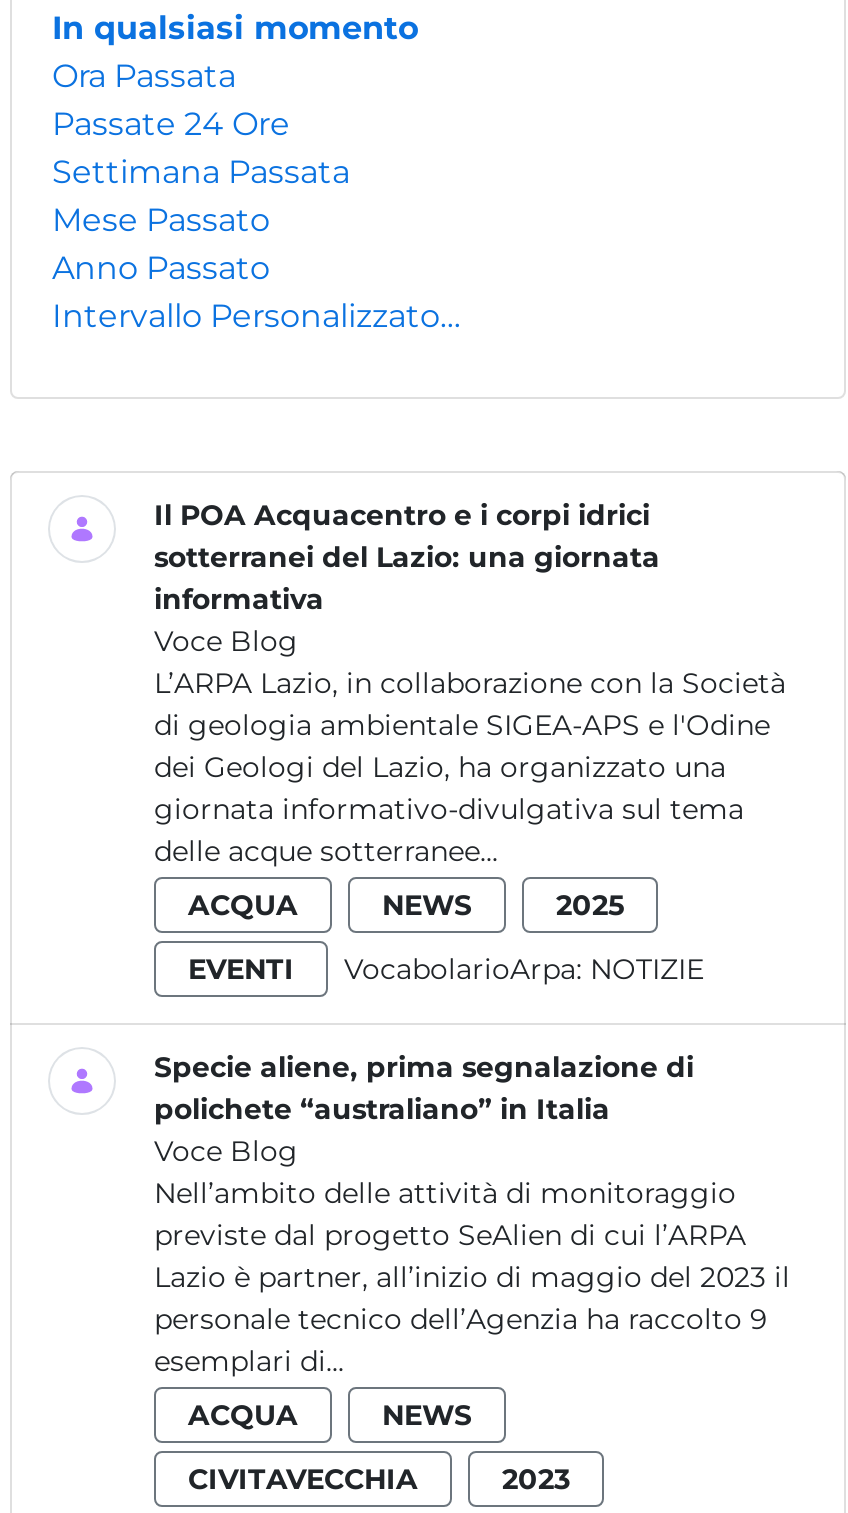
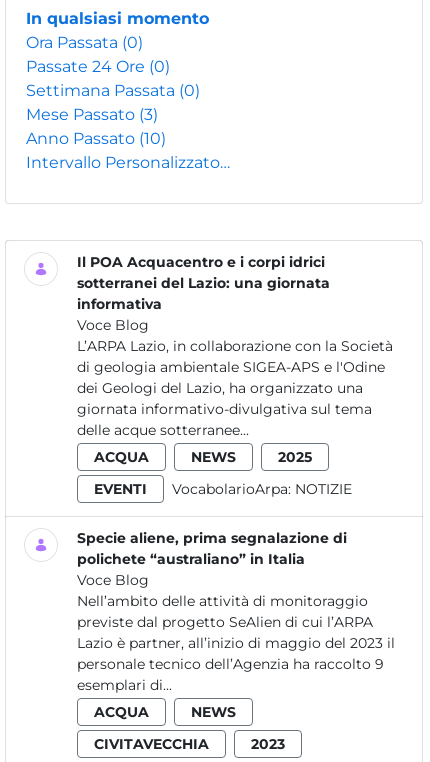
- Ora Passata
- Passate 24 Ore
- Settimana Passata
- Mese Passato
- Anno Passato
+ Ora Passata (0)
+ Passate 24 Ore (0)
+ Settimana Passata (0)
+ Mese Passato (3)
+ Anno Passato (10)
